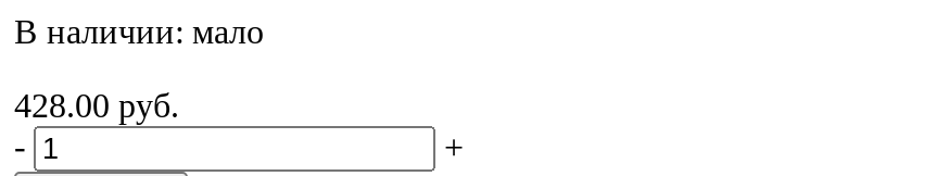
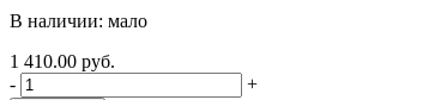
- 428.00 руб.
+ 1 410.00 руб.
